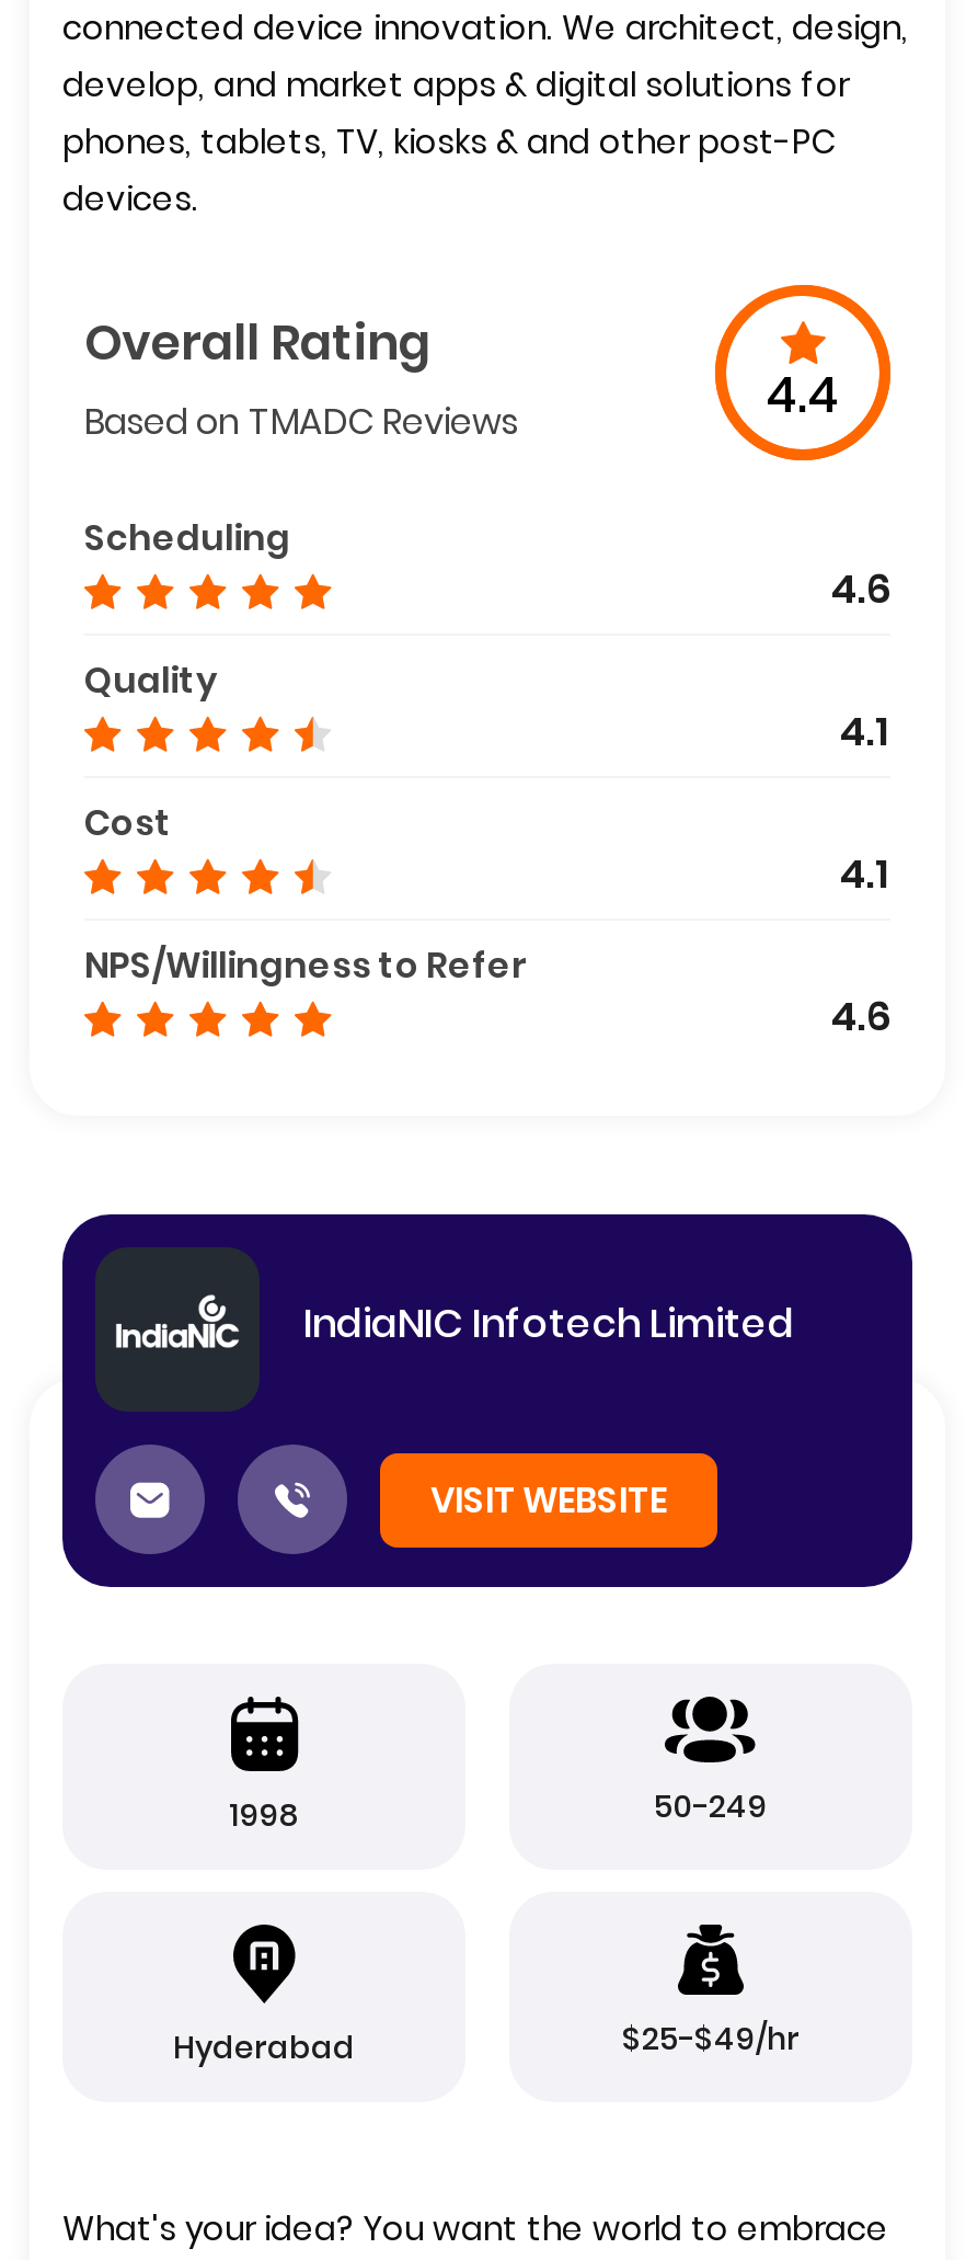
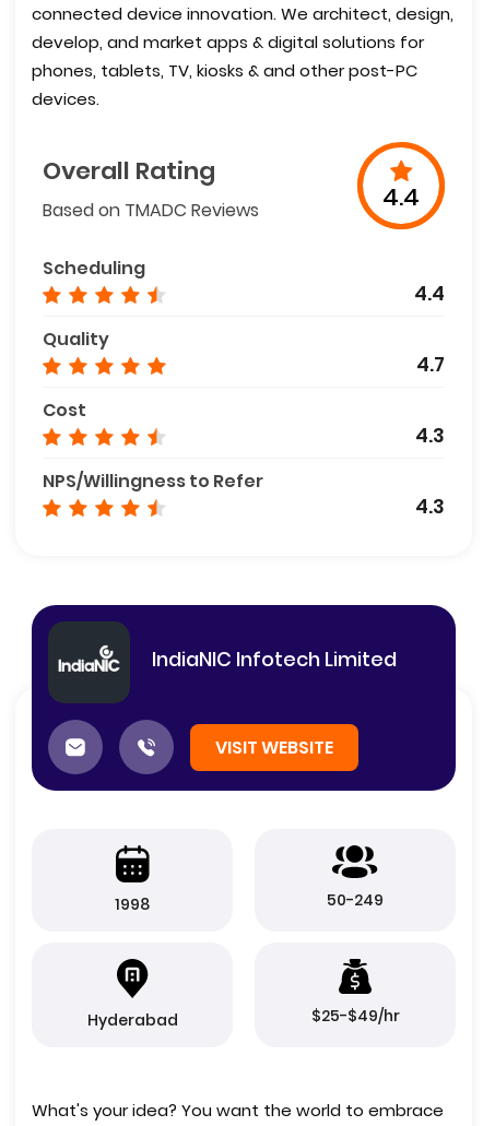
- 4.6
+ 4.4

- 4.1
+ 4.7

- 4.1
+ 4.3

- 4.6
+ 4.3
